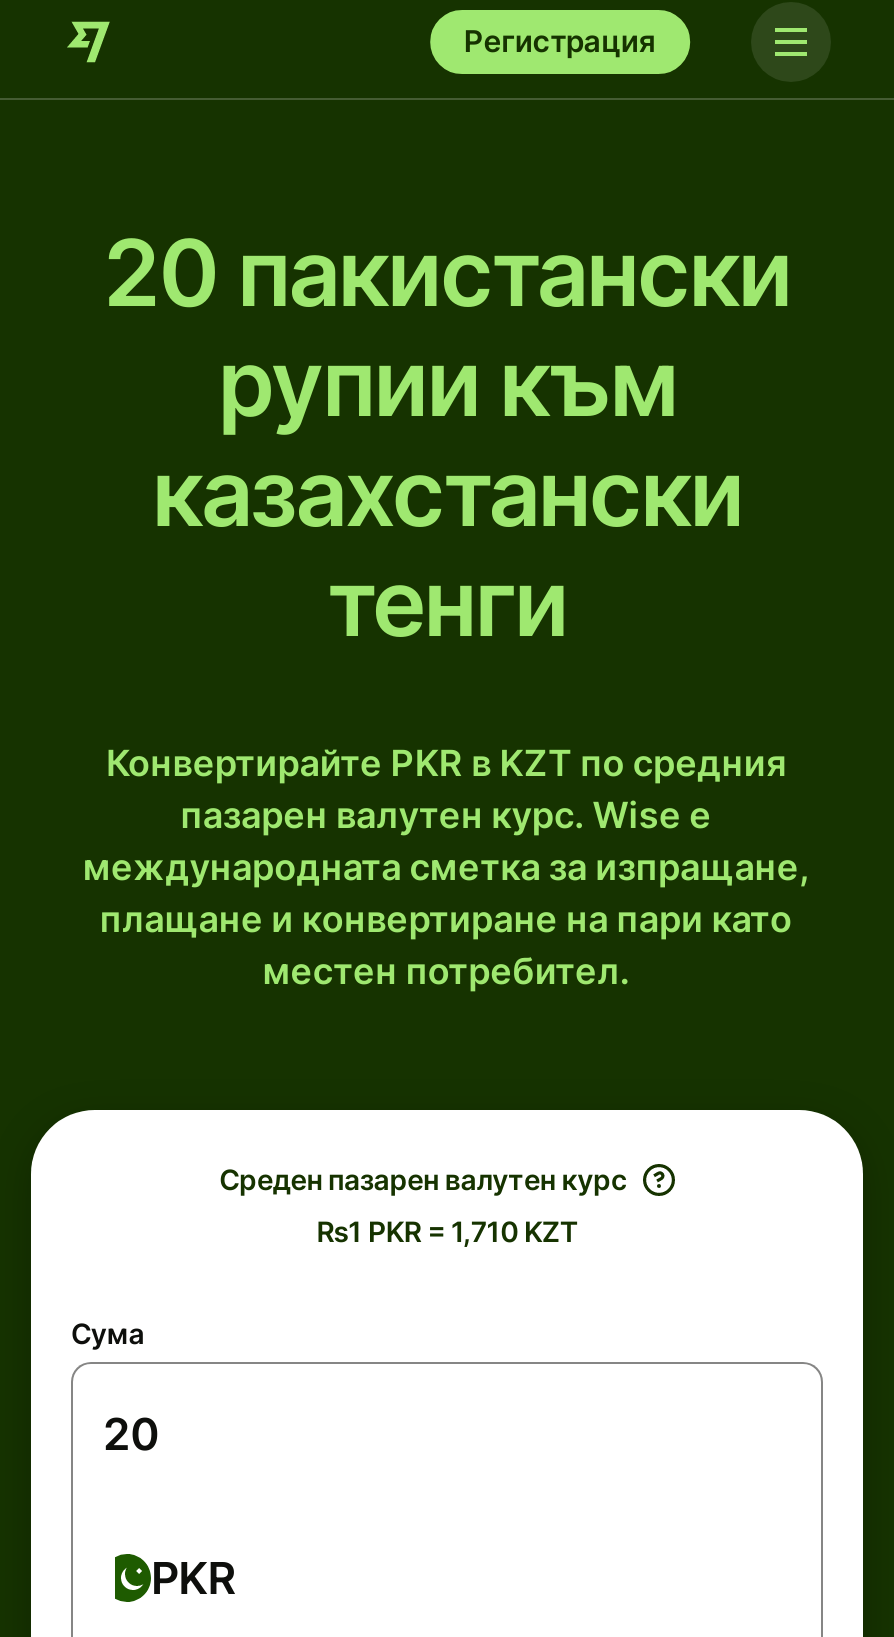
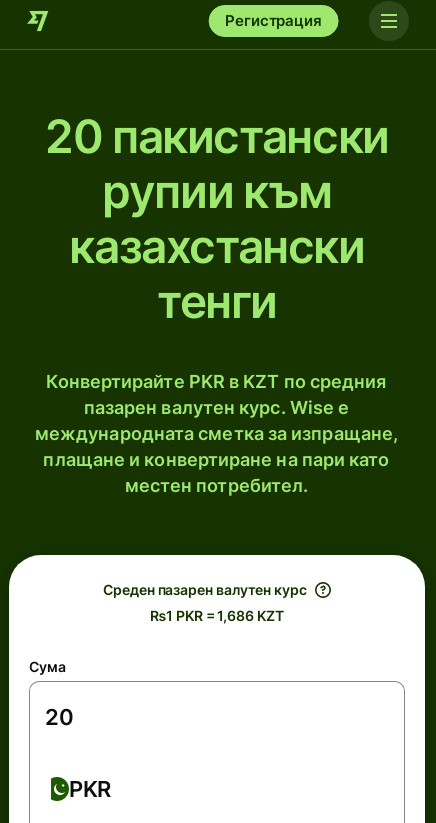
- ₨1 PKR = 1,710 KZT
+ ₨1 PKR = 1,686 KZT
